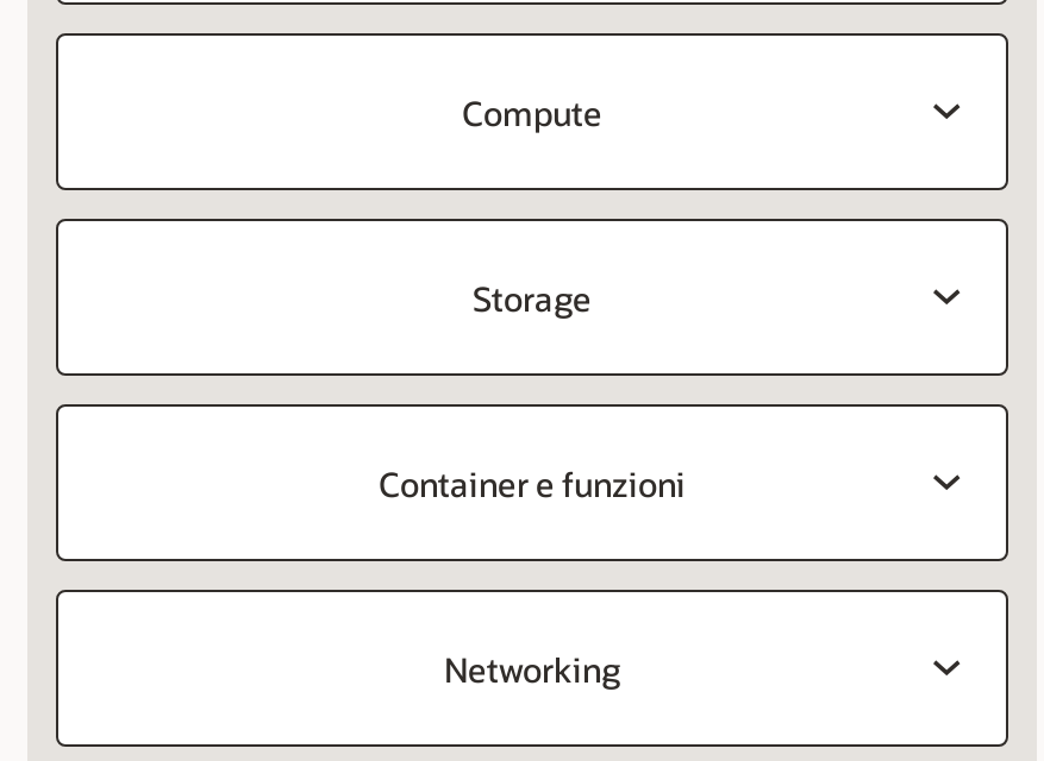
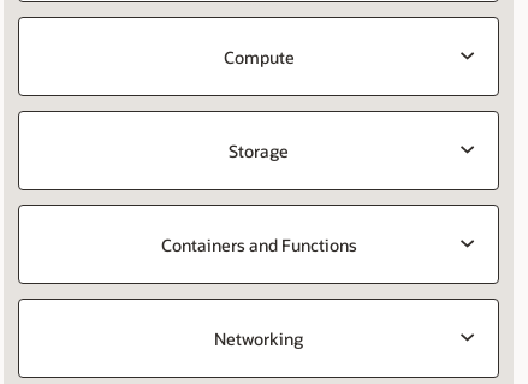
- Container e funzioni
+ Containers and Functions
